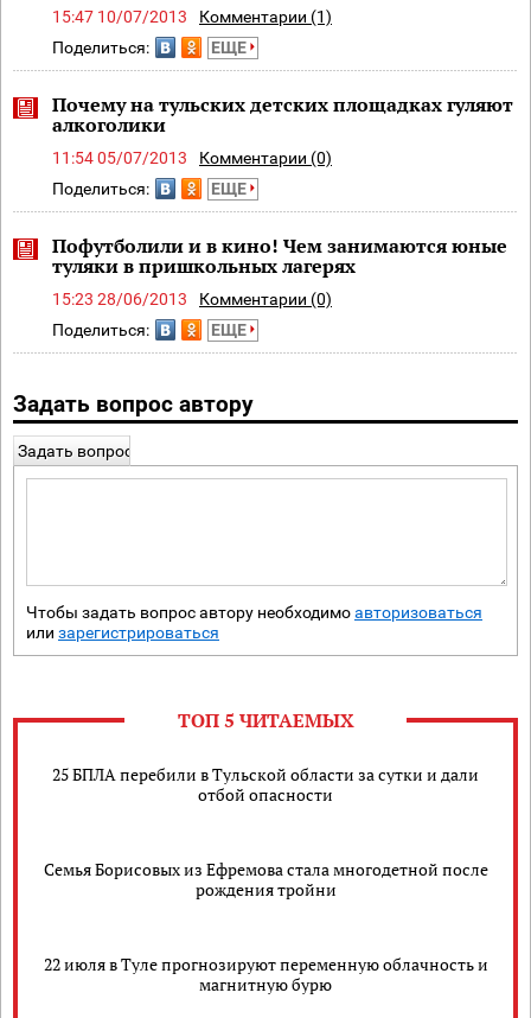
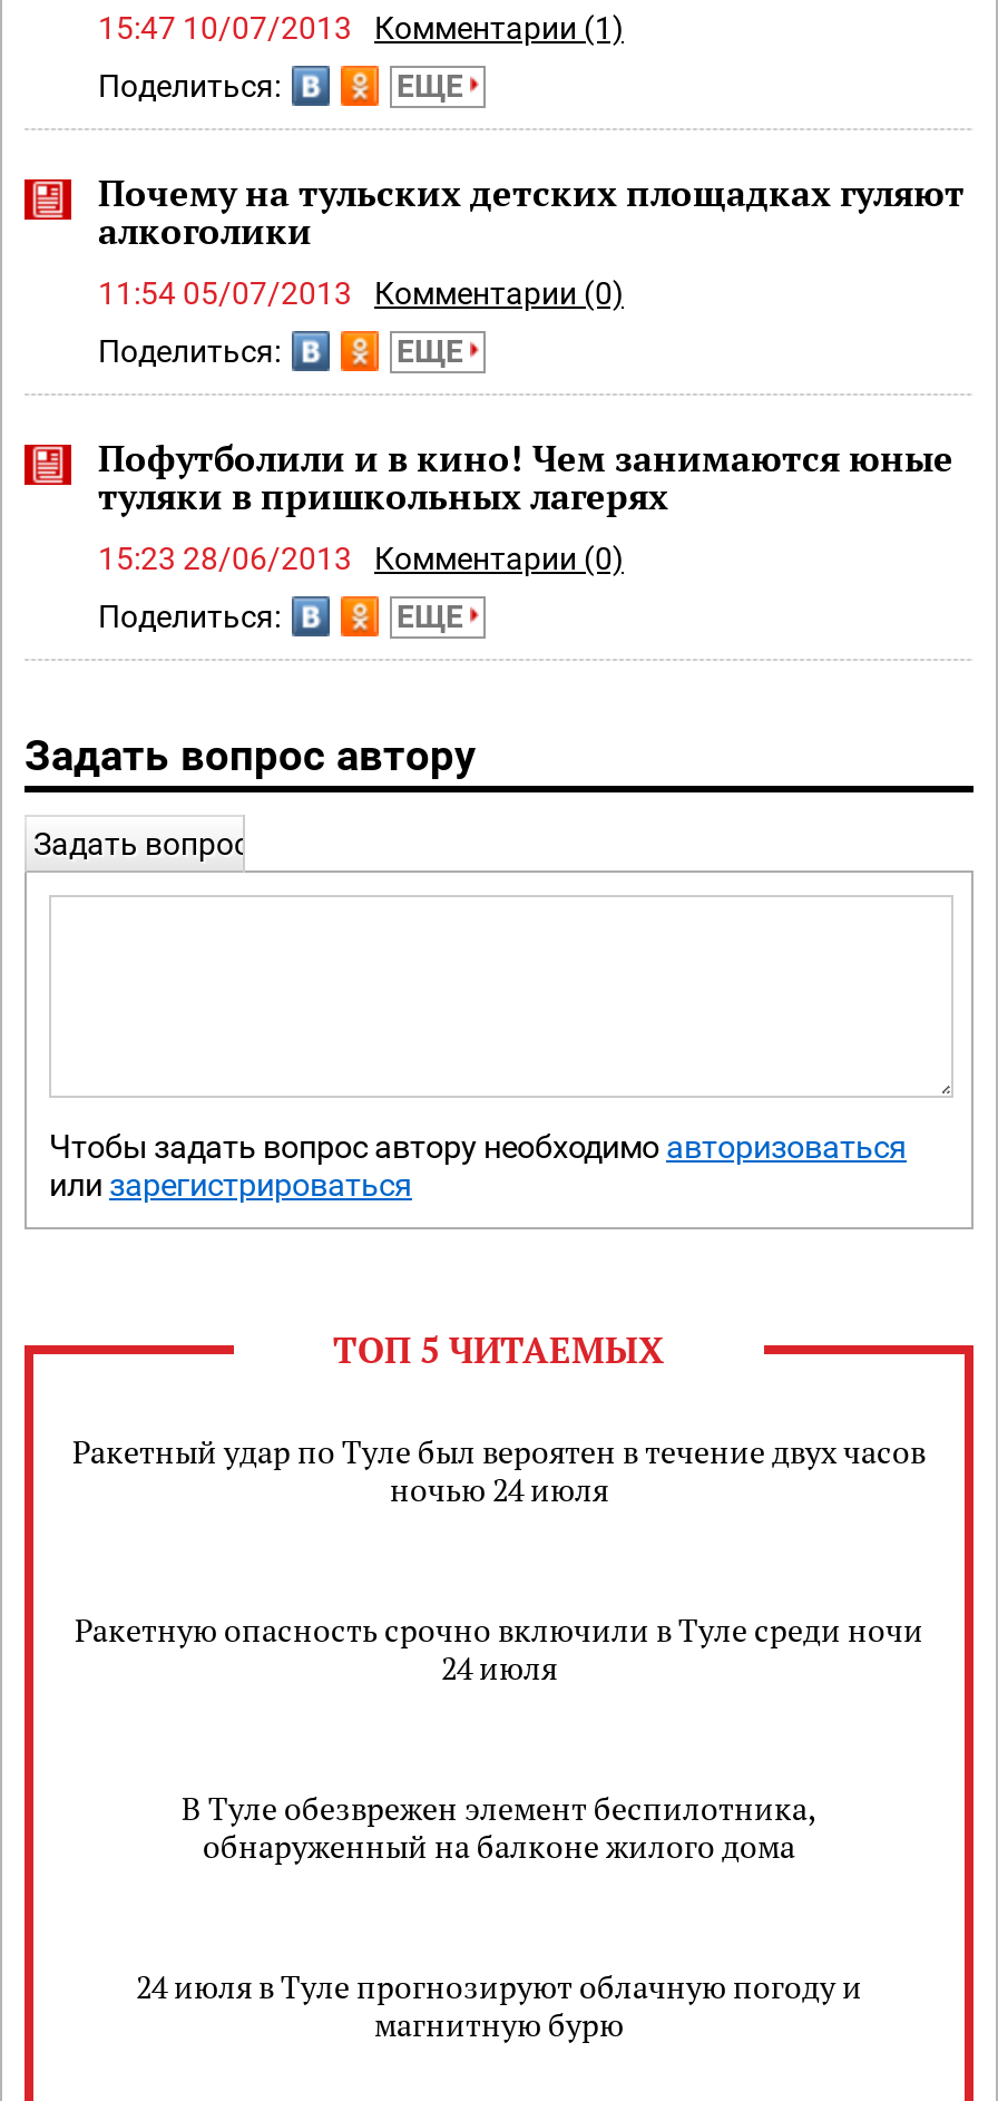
- 25 БПЛА перебили в Тульской области за сутки и дали
- отбой опасности
- Семья Борисовых из Ефремова стала многодетной после
- рождения тройни
- 22 июля в Туле прогнозируют переменную облачность и
+ Ракетный удар по Туле был вероятен в течение двух часов
+ ночью 24 июля
+ Ракетную опасность срочно включили в Туле среди ночи
+ 24 июля
+ В Туле обезврежен элемент беспилотника,
+ обнаруженный на балконе жилого дома
+ 24 июля в Туле прогнозируют облачную погоду и
